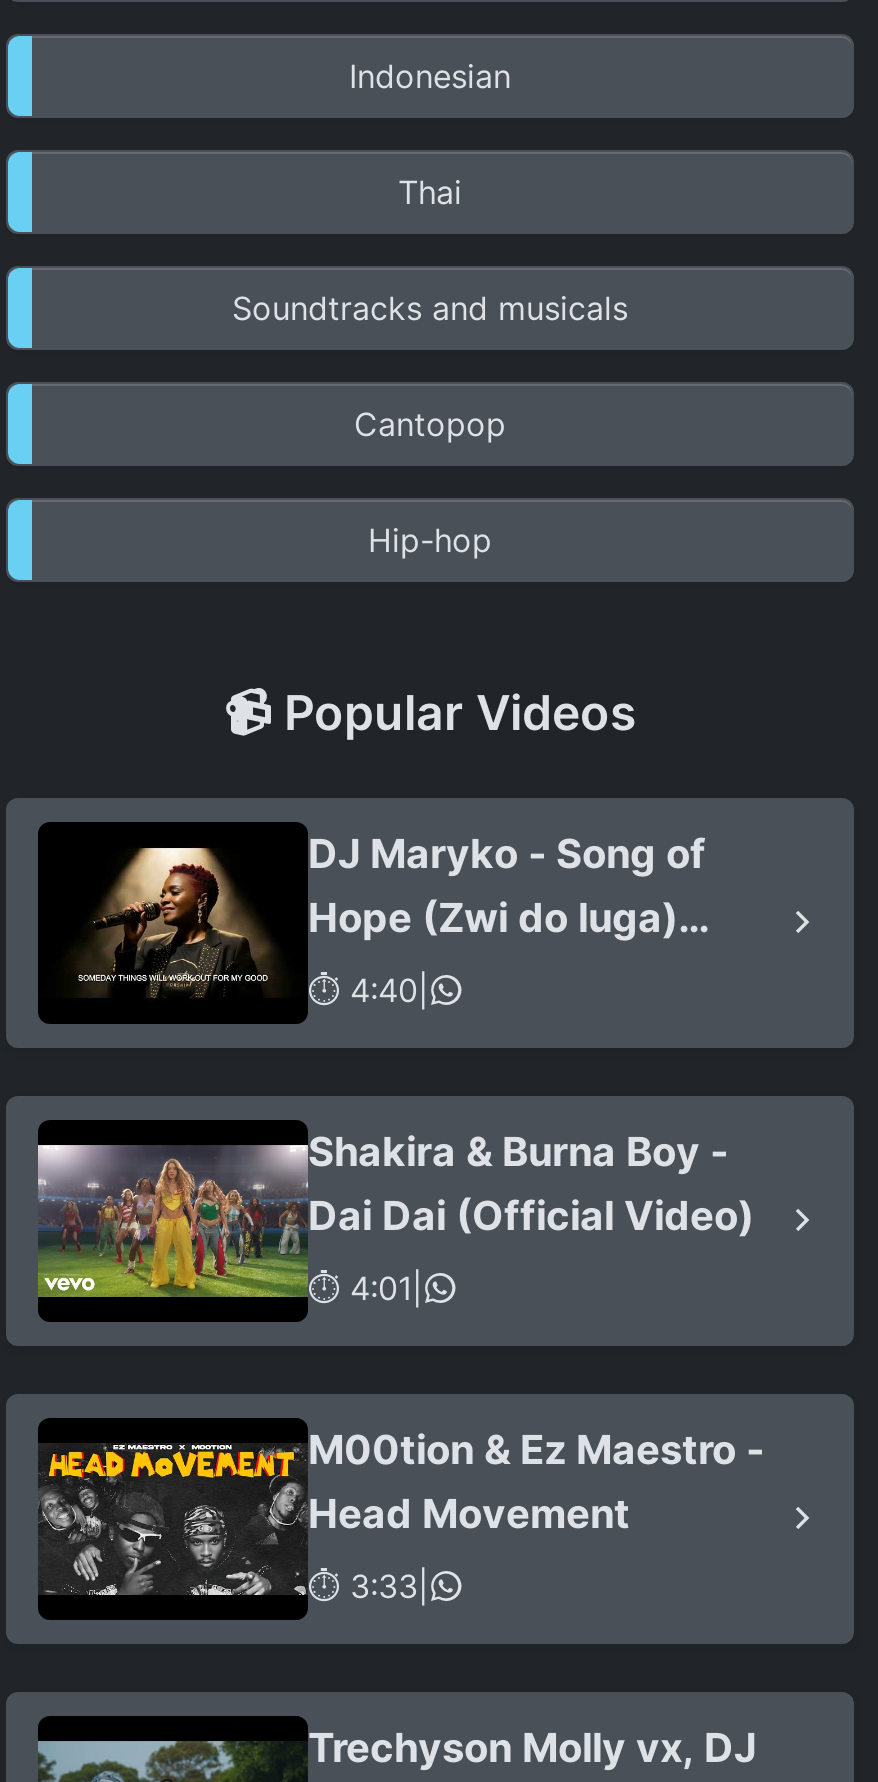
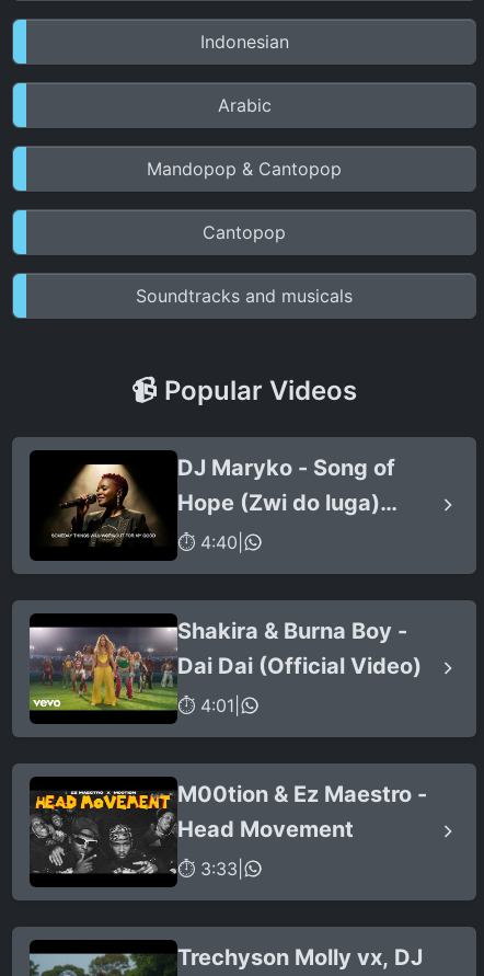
+ Mandopop & Cantopop

- Thai
+ Arabic

moved down: Soundtracks and musicals

- Hip-hop
